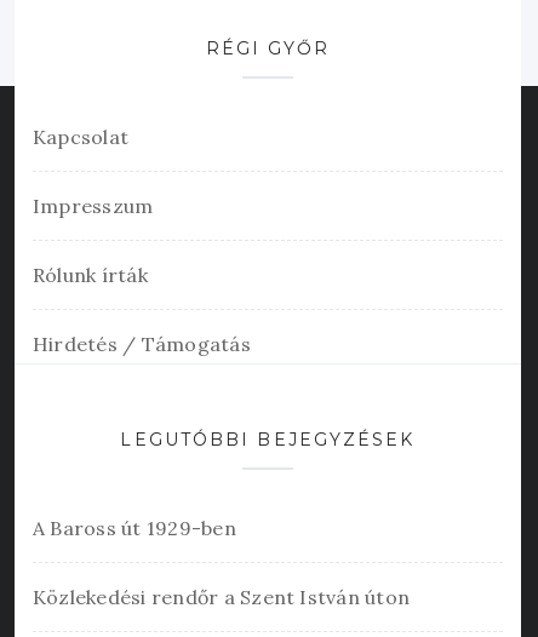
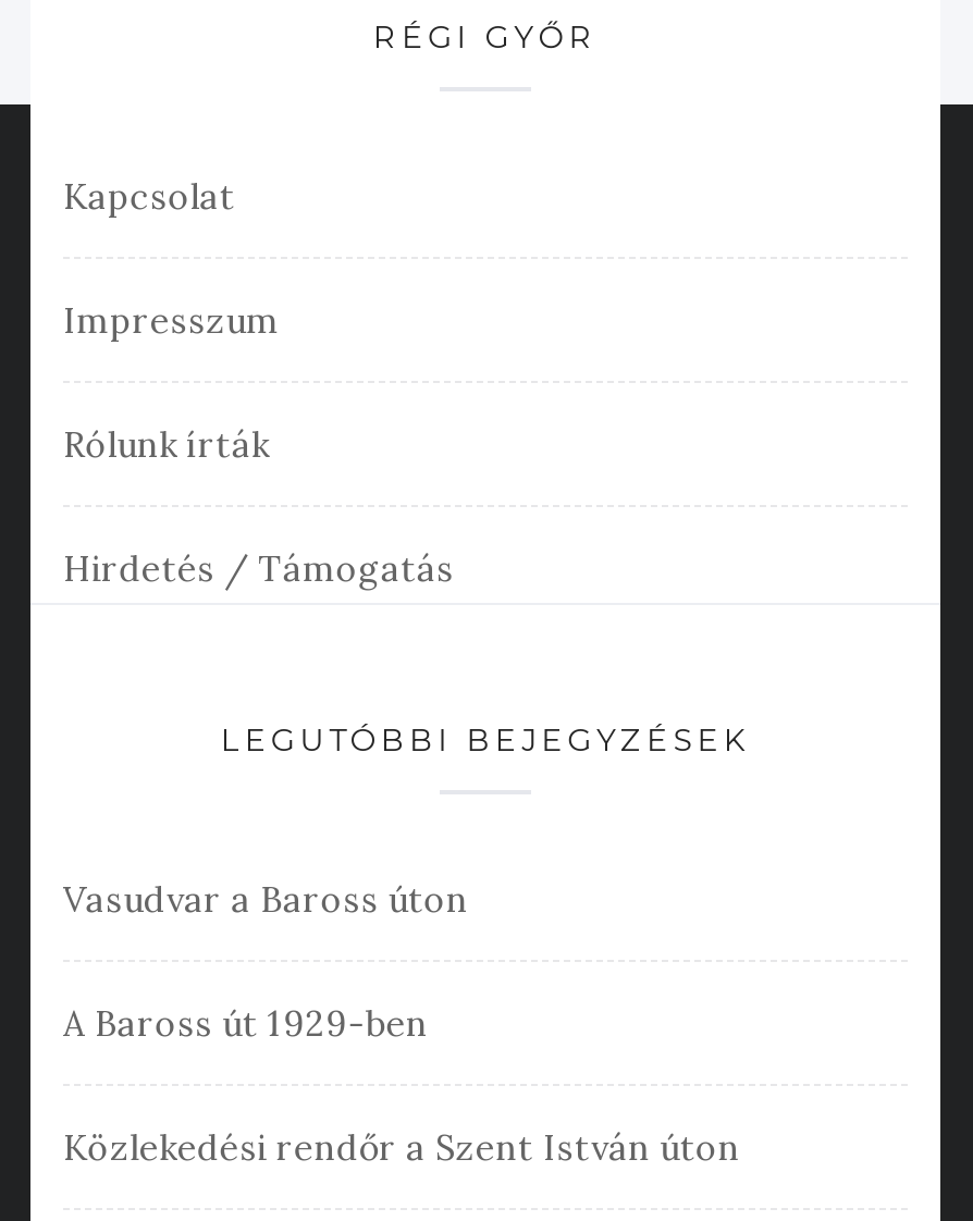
+ Vasudvar a Baross úton
